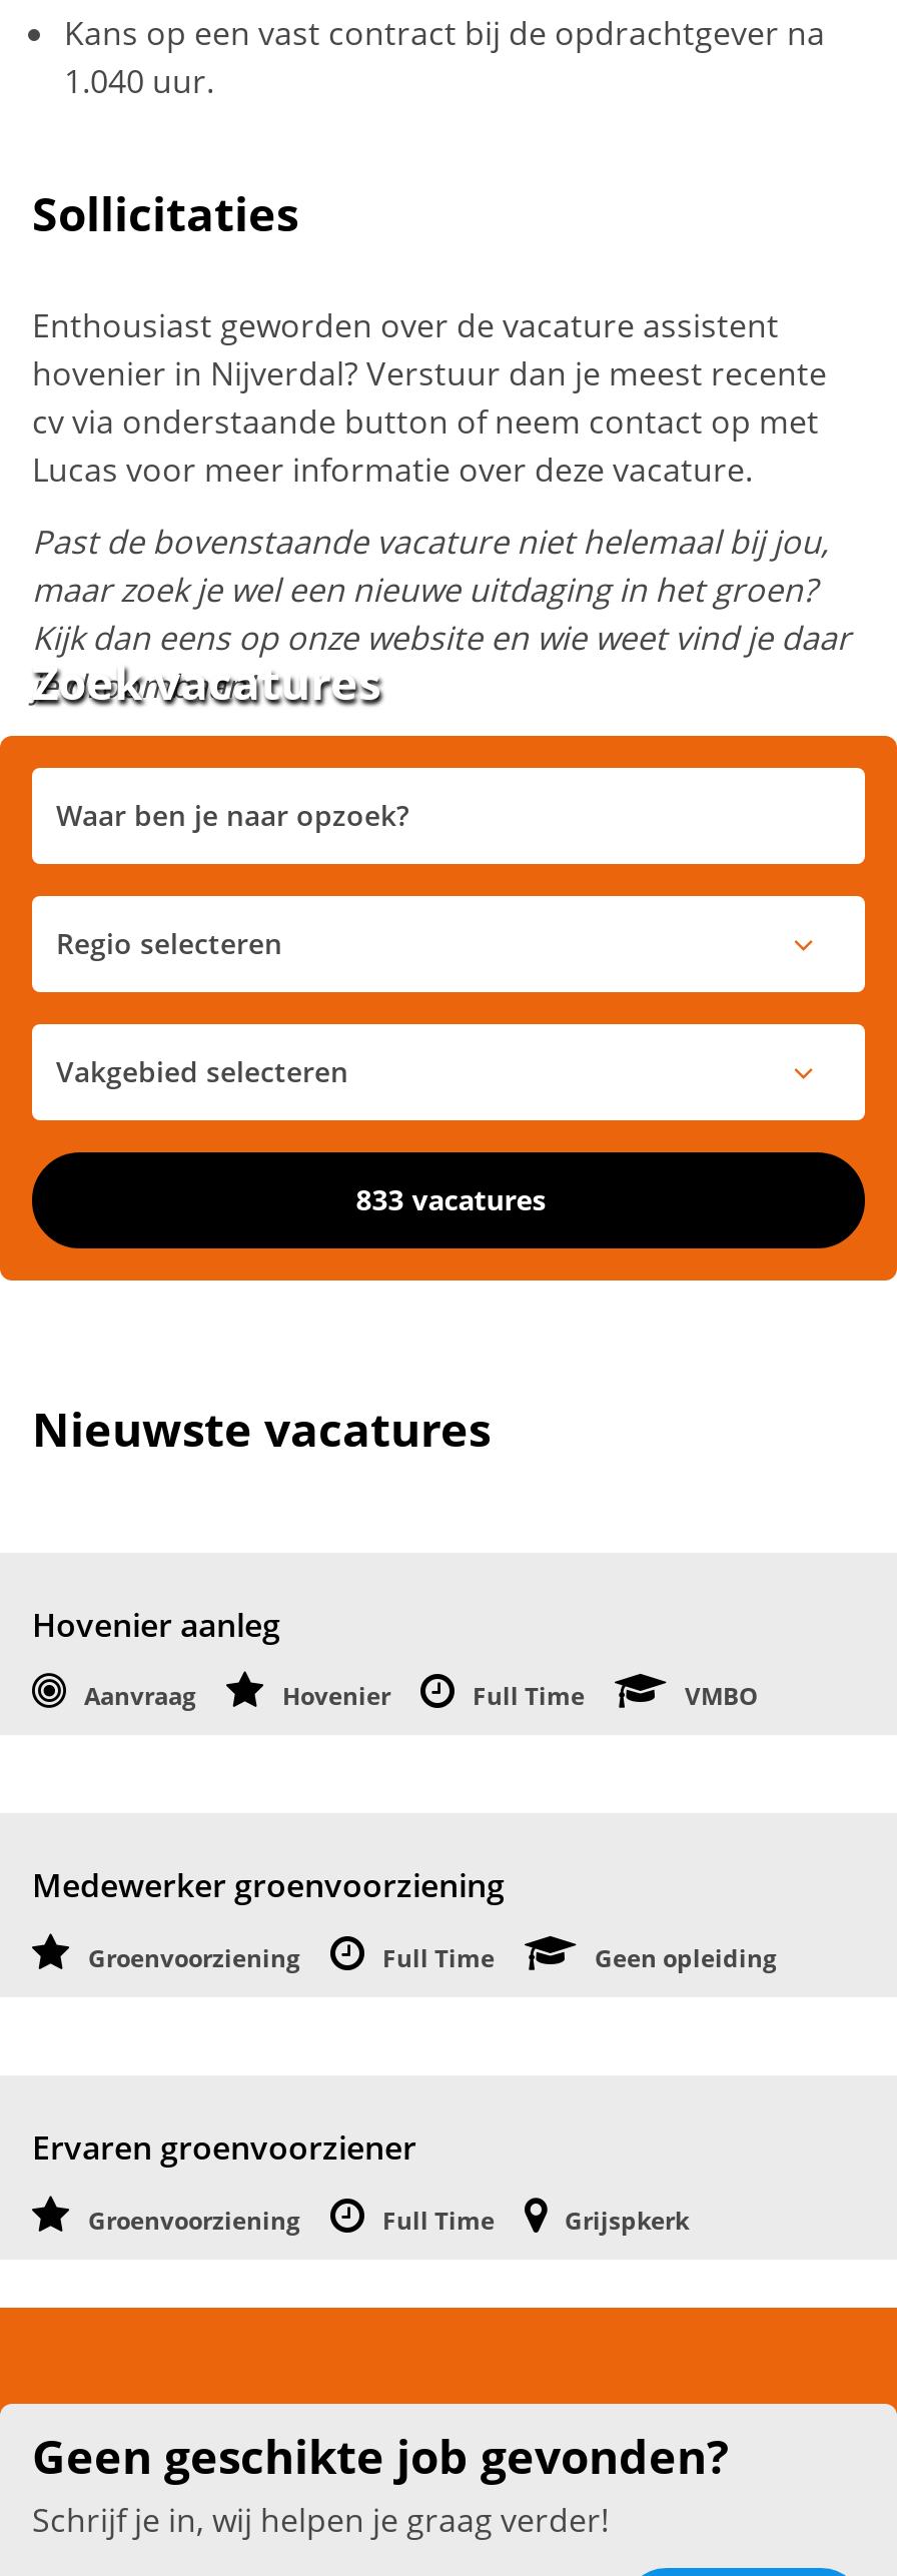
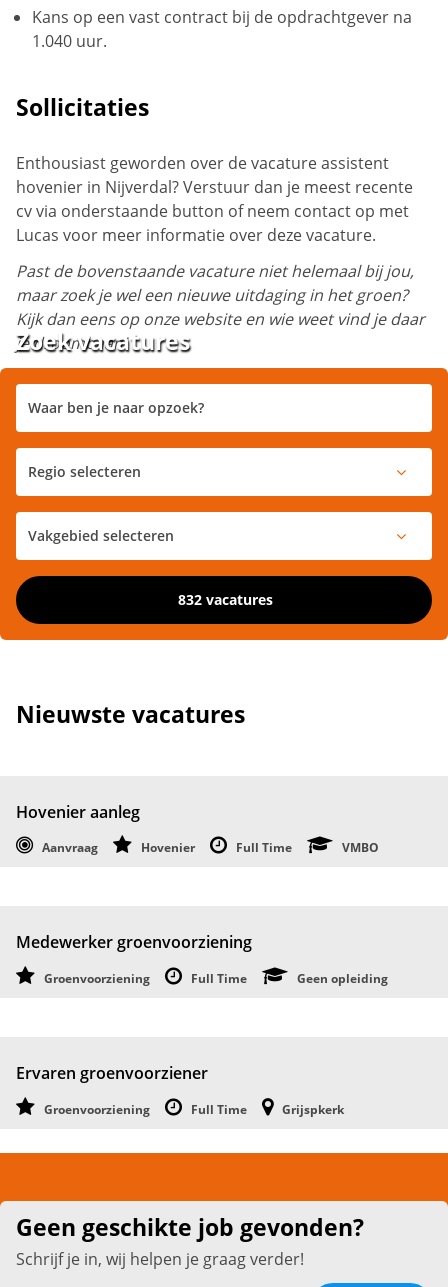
- 833 vacatures
+ 832 vacatures
